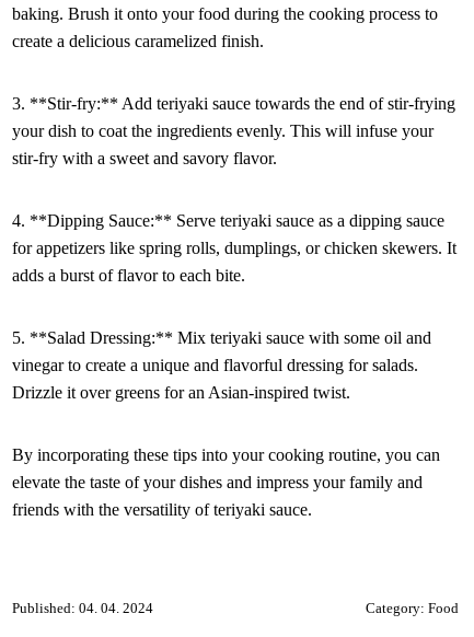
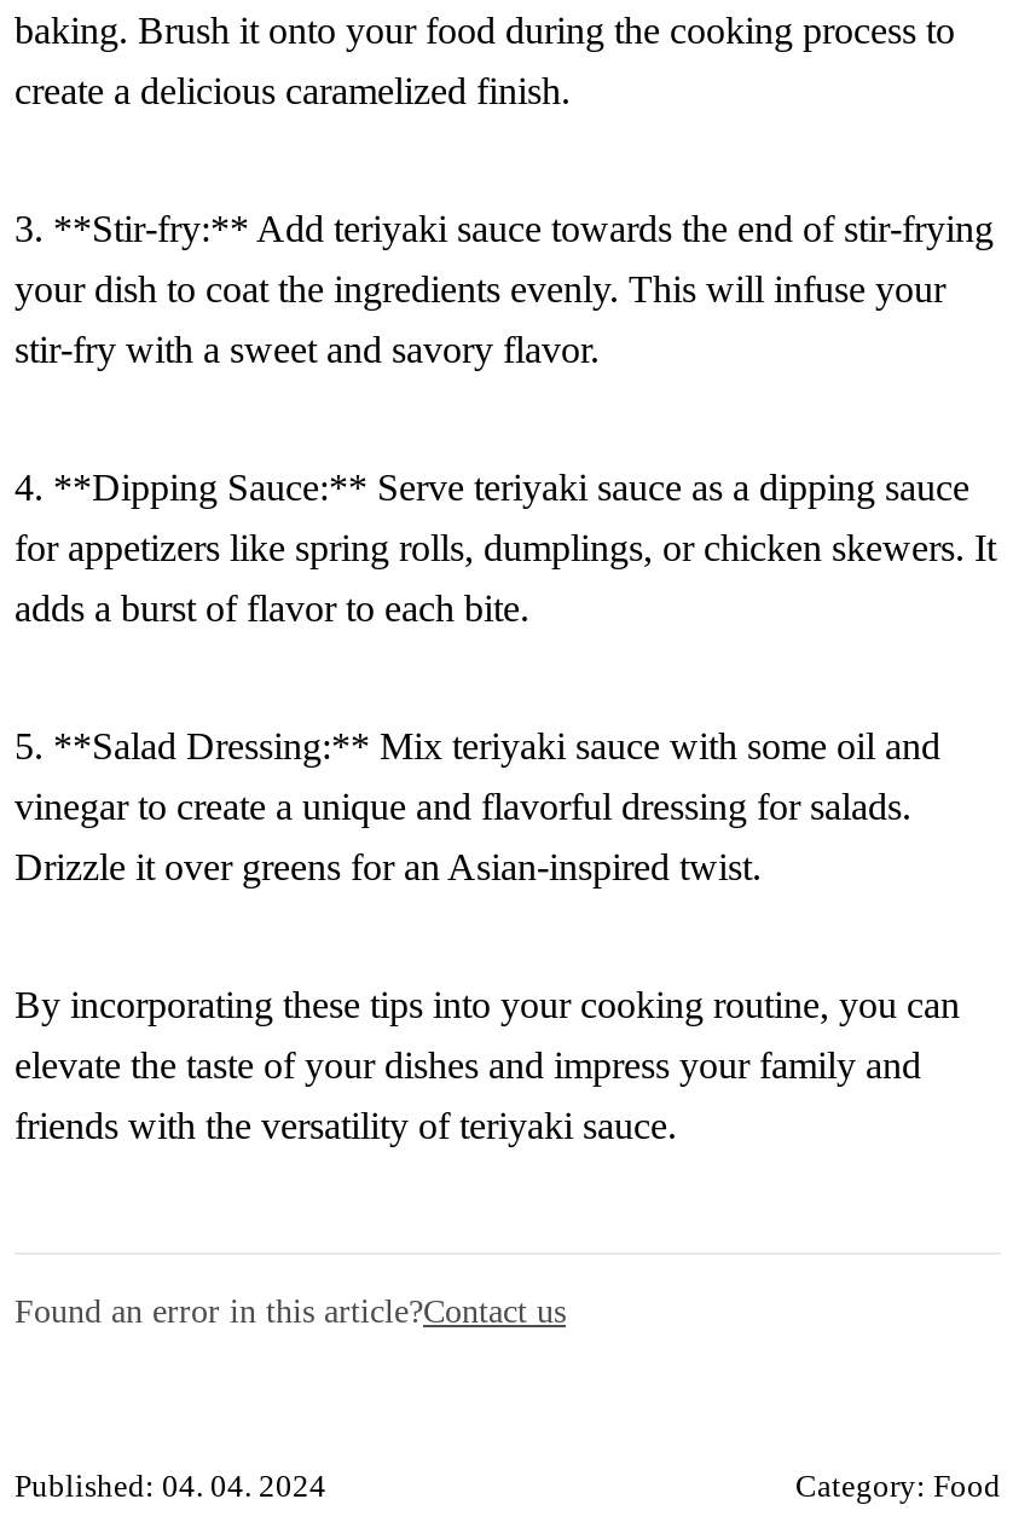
+ Found an error in this article?Contact us
